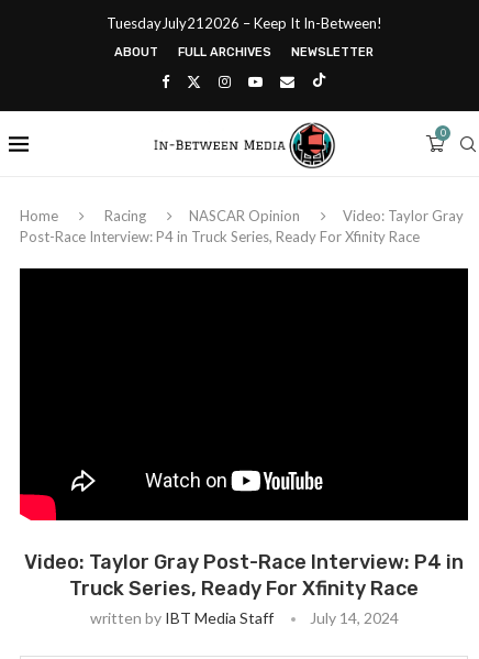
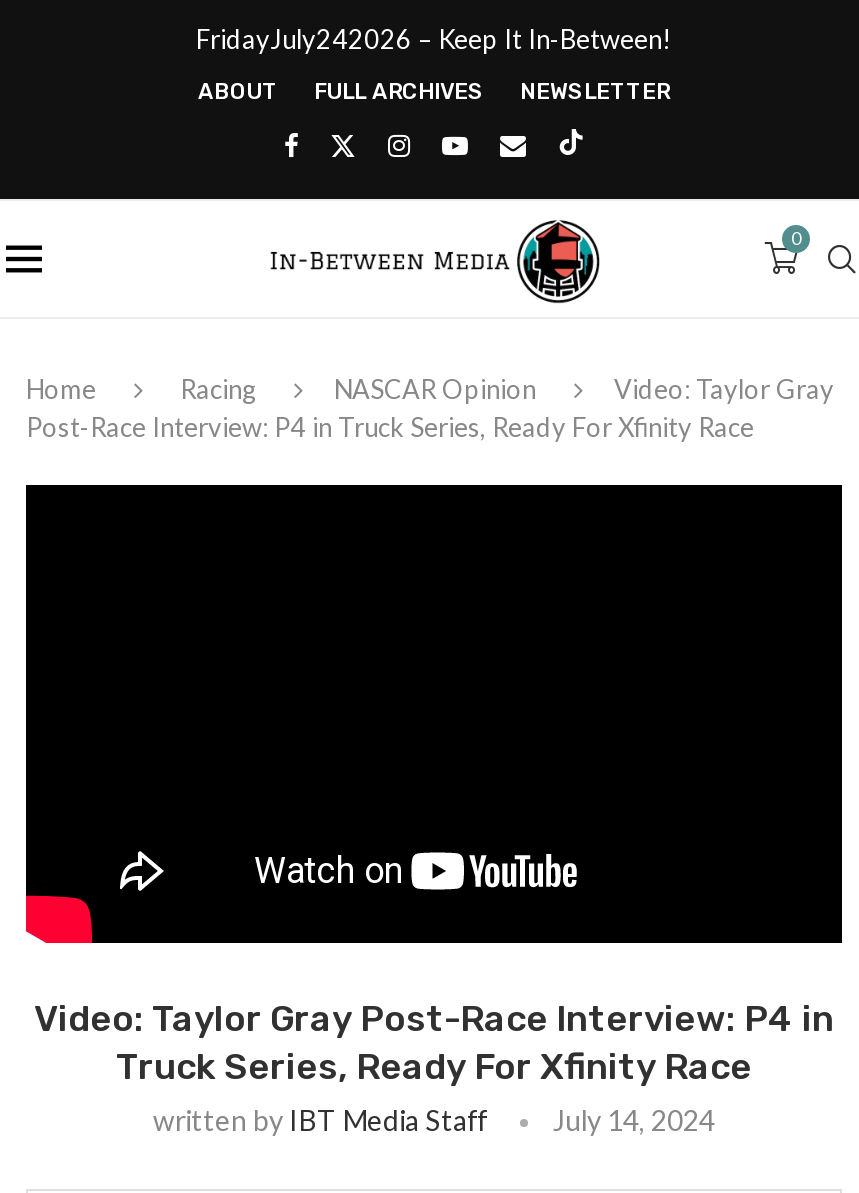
- TuesdayJuly212026 – Keep It In-Between!
+ FridayJuly242026 – Keep It In-Between!
